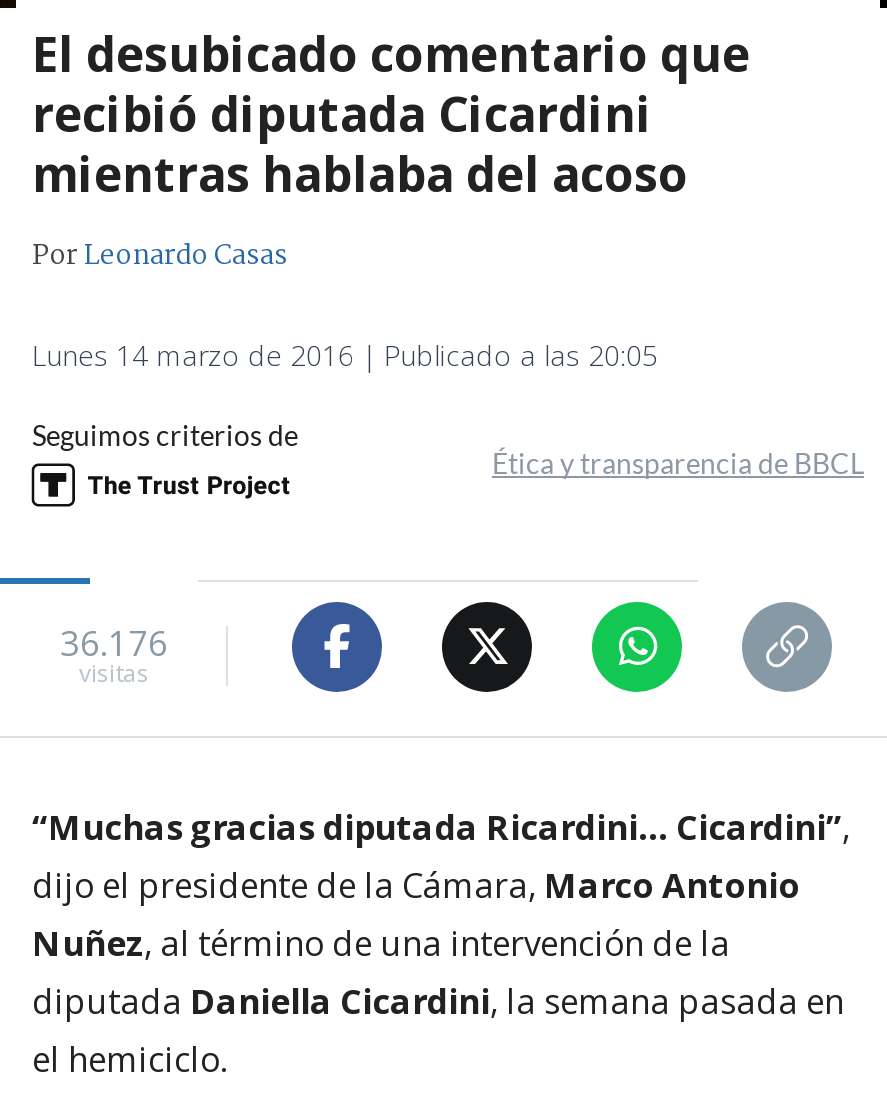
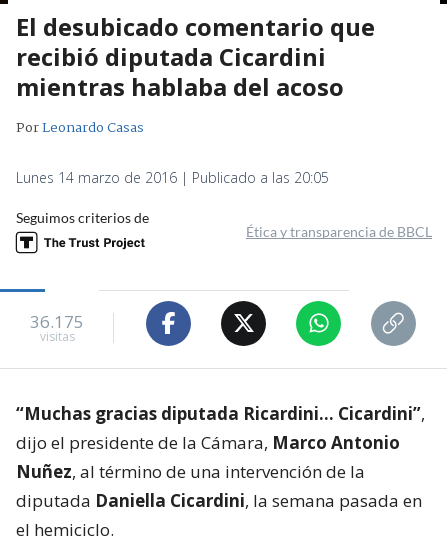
- 36.176
+ 36.175
